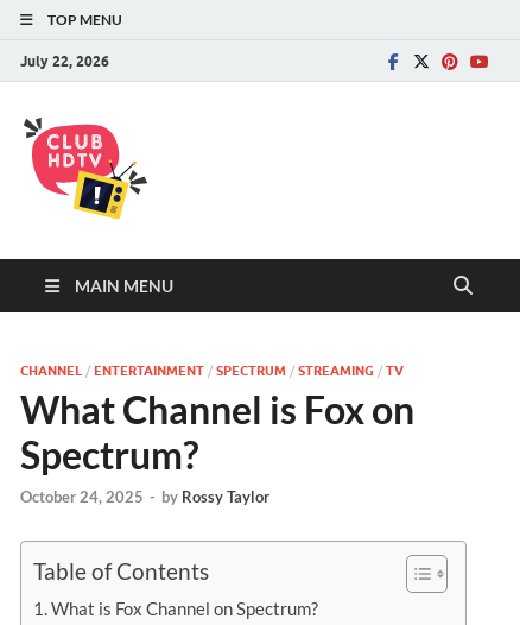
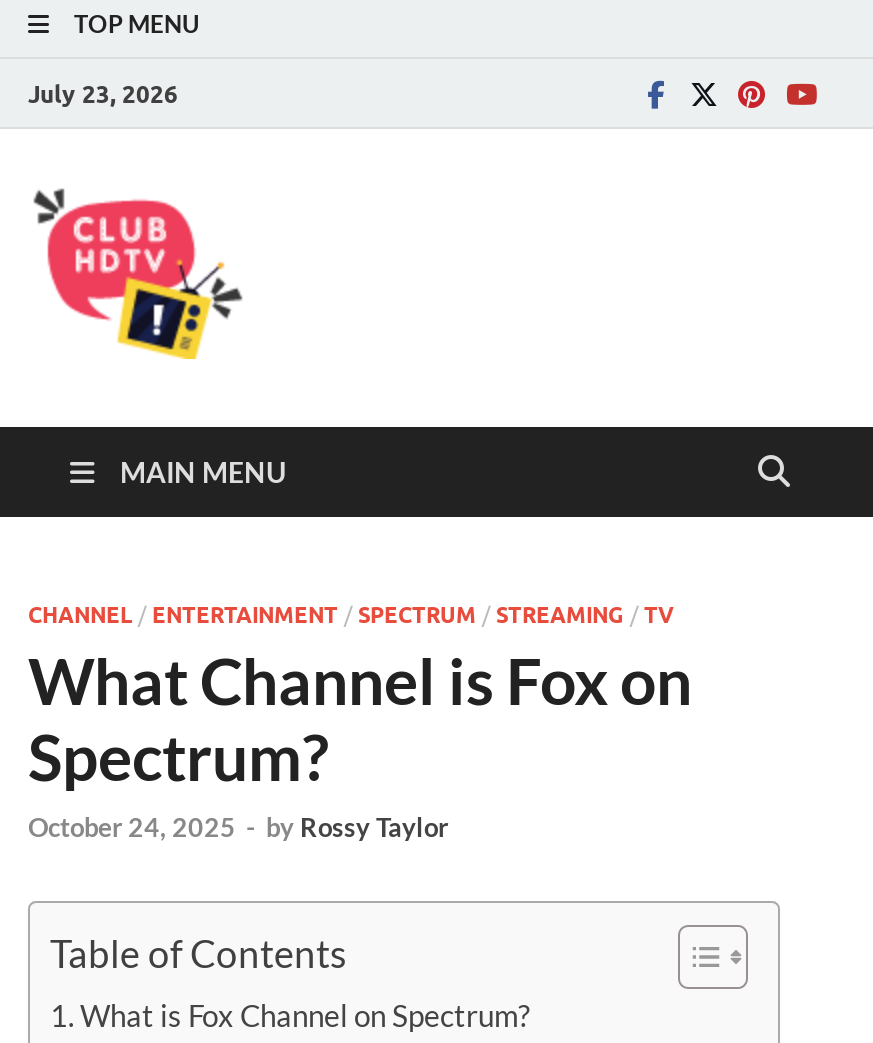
- July 22, 2026
+ July 23, 2026
